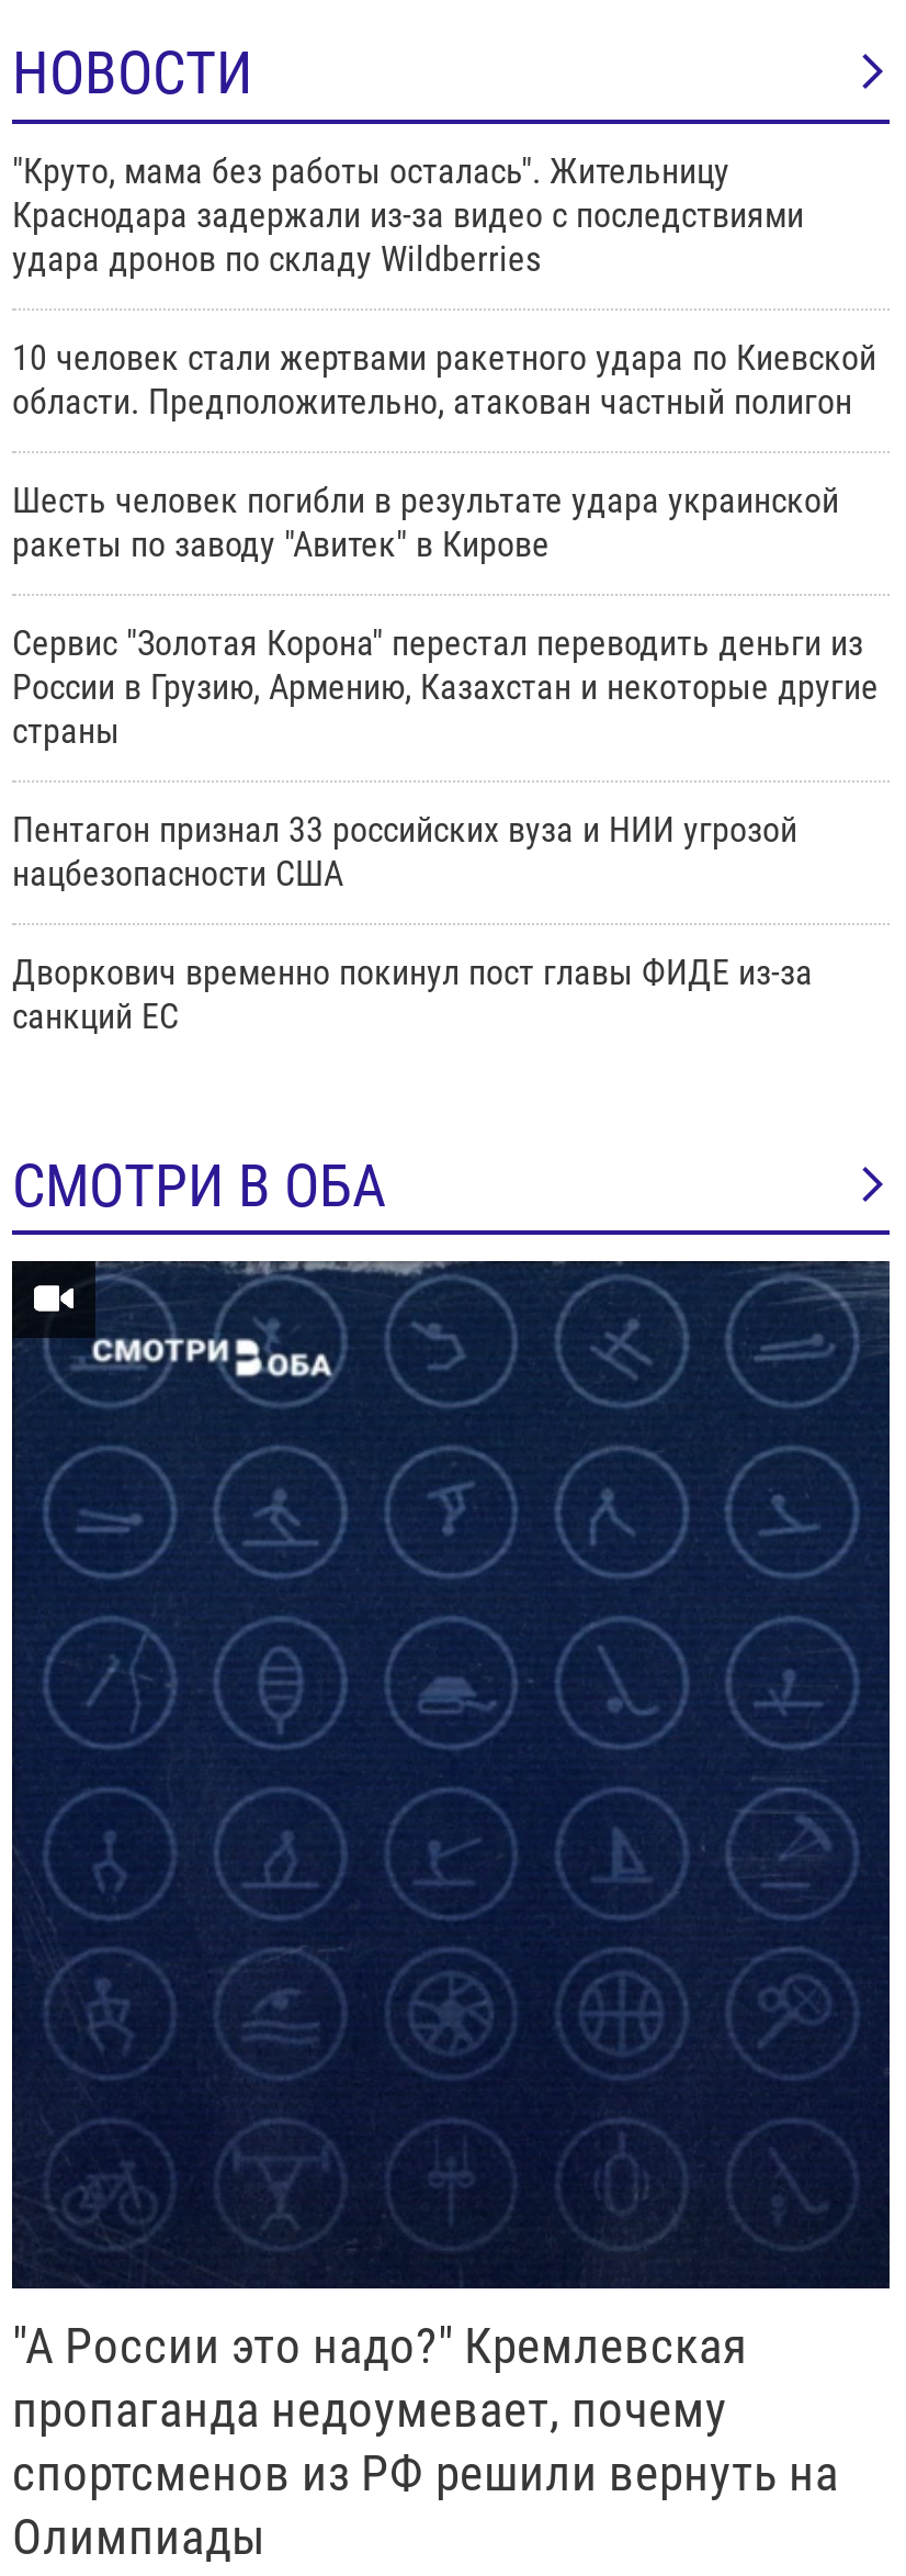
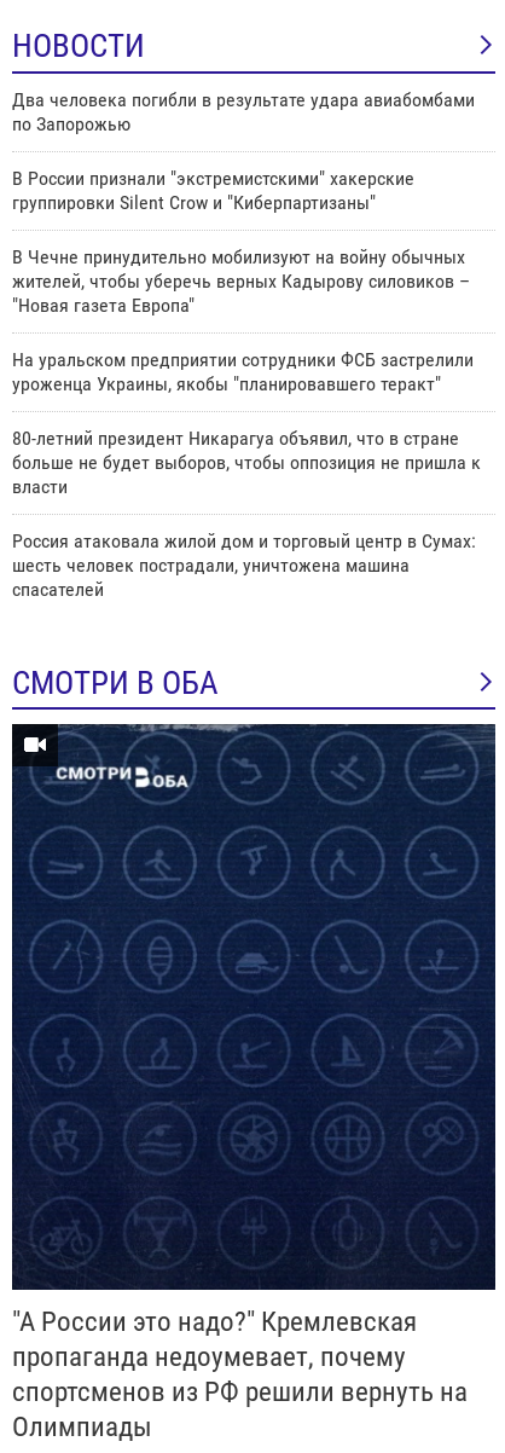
- "Круто, мама без работы осталась". Жительницу
- Краснодара задержали из-за видео с последствиями
- удара дронов по складу Wildberries
+ Два человека погибли в результате удара авиабомбами
+ по Запорожью

- 10 человек стали жертвами ракетного удара по Киевской
- области. Предположительно, атакован частный полигон
+ В России признали "экстремистскими" хакерские
+ группировки Silent Crow и "Киберпартизаны"

- Шесть человек погибли в результате удара украинской
- ракеты по заводу "Авитек" в Кирове
+ В Чечне принудительно мобилизуют на войну обычных
+ жителей, чтобы уберечь верных Кадырову силовиков –
+ "Новая газета Европа"

- Сервис "Золотая Корона" перестал переводить деньги из
- России в Грузию, Армению, Казахстан и некоторые другие
- страны
+ На уральском предприятии сотрудники ФСБ застрелили
+ уроженца Украины, якобы "планировавшего теракт"

- Пентагон признал 33 российских вуза и НИИ угрозой
- нацбезопасности США
+ 80-летний президент Никарагуа объявил, что в стране
+ больше не будет выборов, чтобы оппозиция не пришла к
+ власти

- Дворкович временно покинул пост главы ФИДЕ из-за
- санкций ЕС
+ Россия атаковала жилой дом и торговый центр в Сумах:
+ шесть человек пострадали, уничтожена машина
+ спасателей
